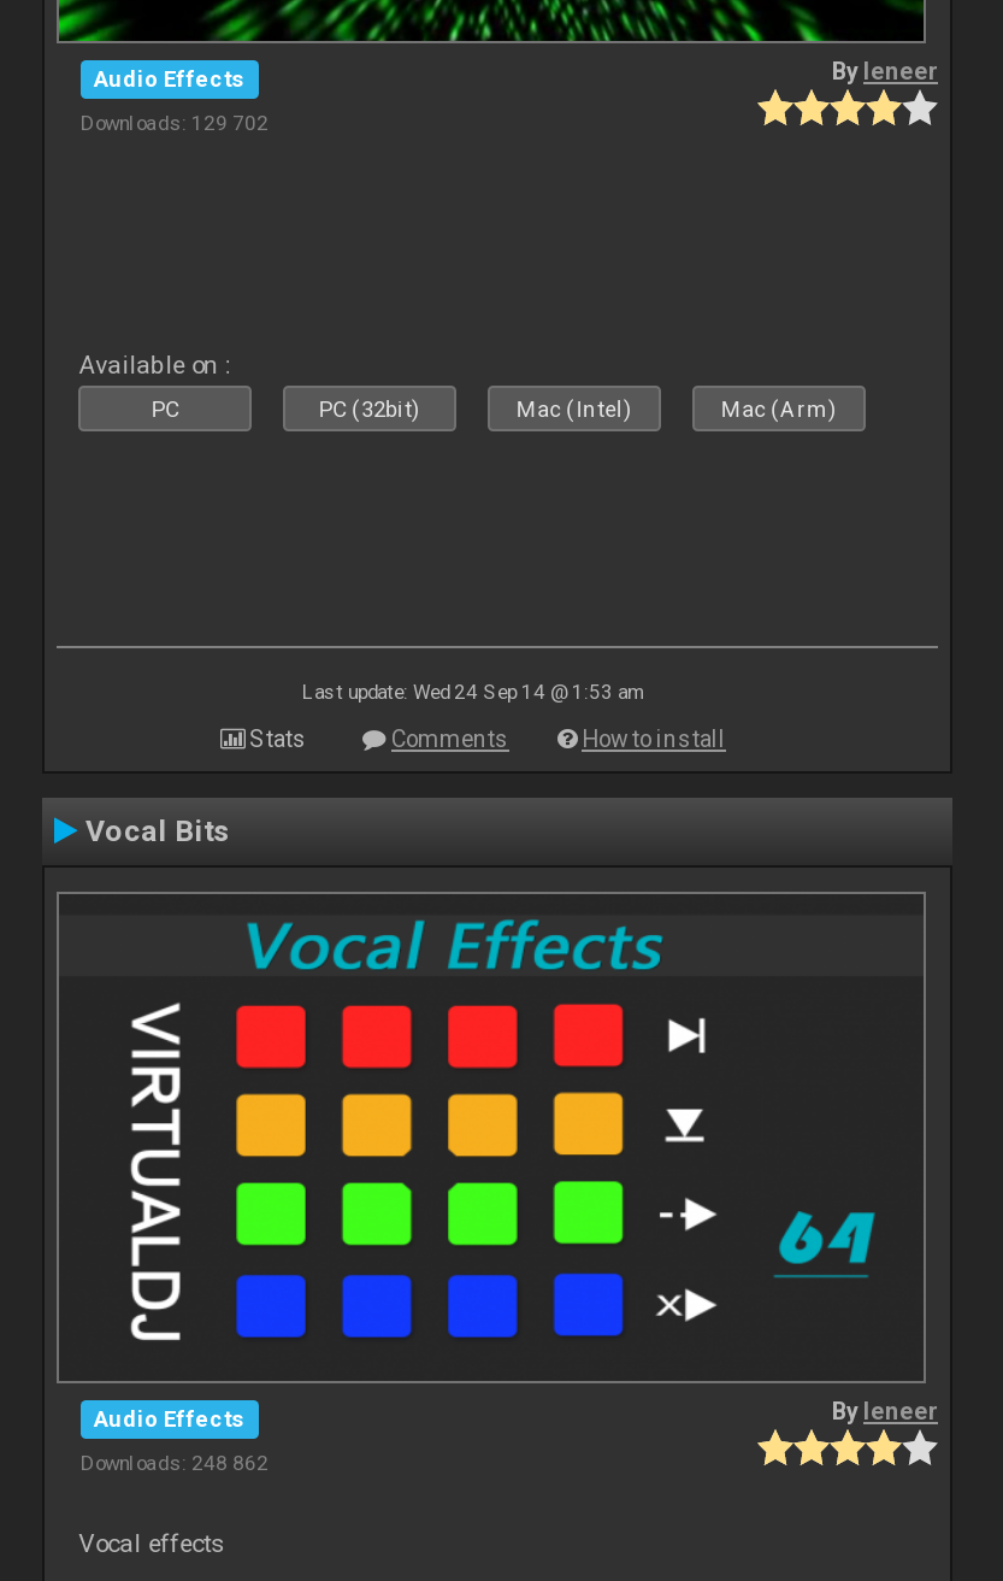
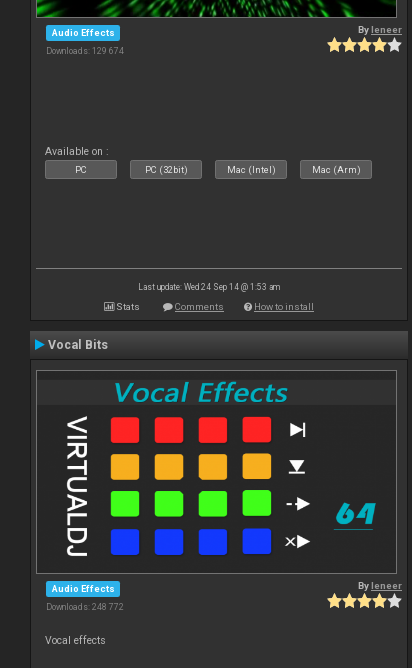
- Downloads: 129 702
+ Downloads: 129 674

- Downloads: 248 862
+ Downloads: 248 772
